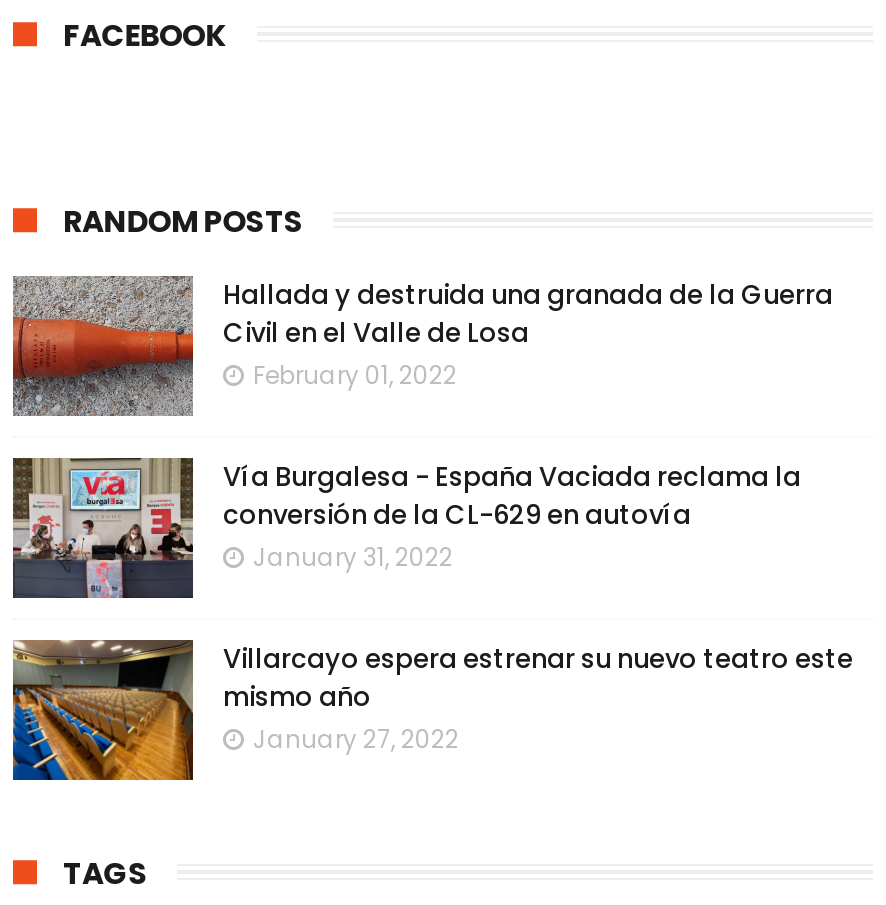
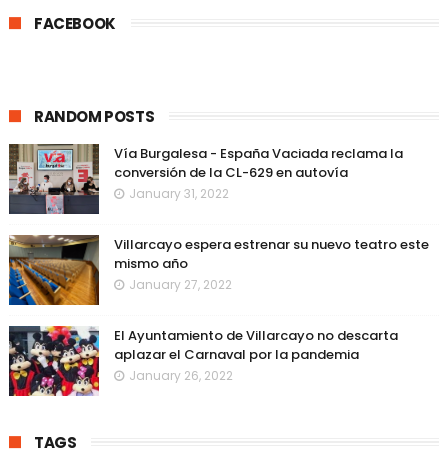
- [image]
- Hallada y destruida una granada de la Guerra
- Civil en el Valle de Losa
- February 01, 2022

moved up: [image] | Vía Burgalesa - España Vaciada reclama la | conversión de la CL-629 en autovía | January 31, 2022 | Villarcayo espera estrenar su nuevo teatro este | mismo año | January 27, 2022

+ [image]
+ El Ayuntamiento de Villarcayo no descarta
+ aplazar el Carnaval por la pandemia
+ January 26, 2022
